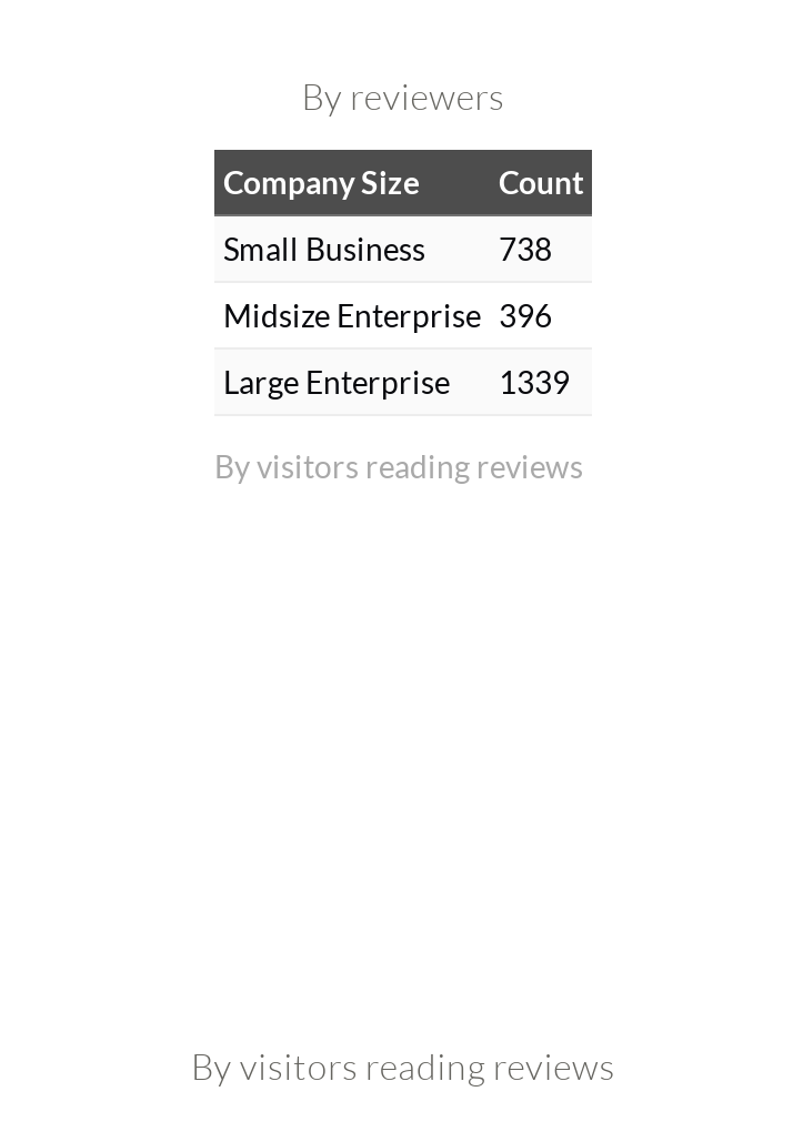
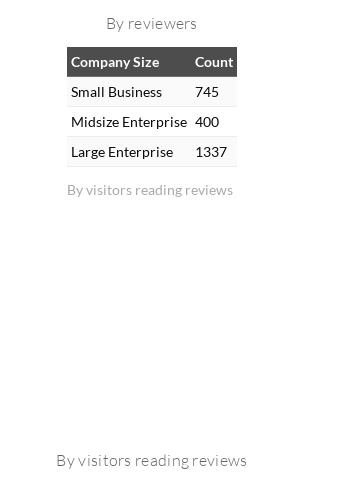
- Small Business 738
+ Small Business 745

- Midsize Enterprise 396
+ Midsize Enterprise 400

- Large Enterprise 1339
+ Large Enterprise 1337
